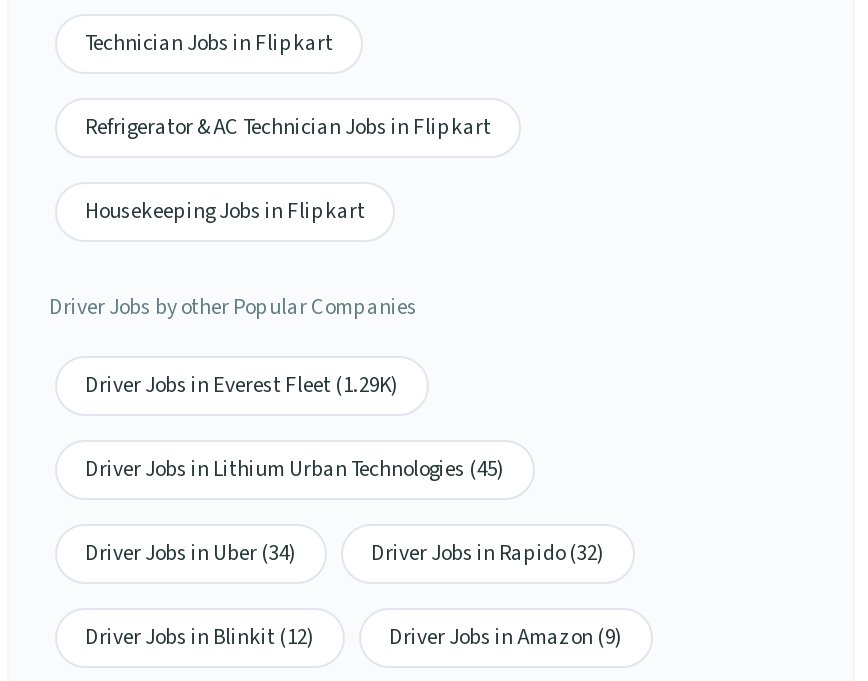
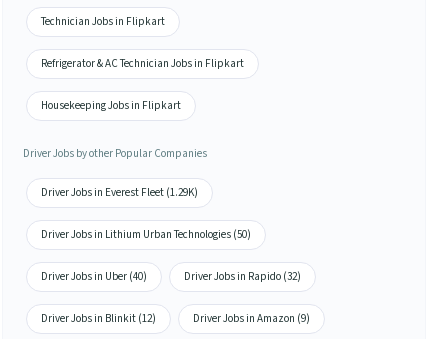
- Driver Jobs in Lithium Urban Technologies (45)
+ Driver Jobs in Lithium Urban Technologies (50)

- Driver Jobs in Uber (34)
+ Driver Jobs in Uber (40)
